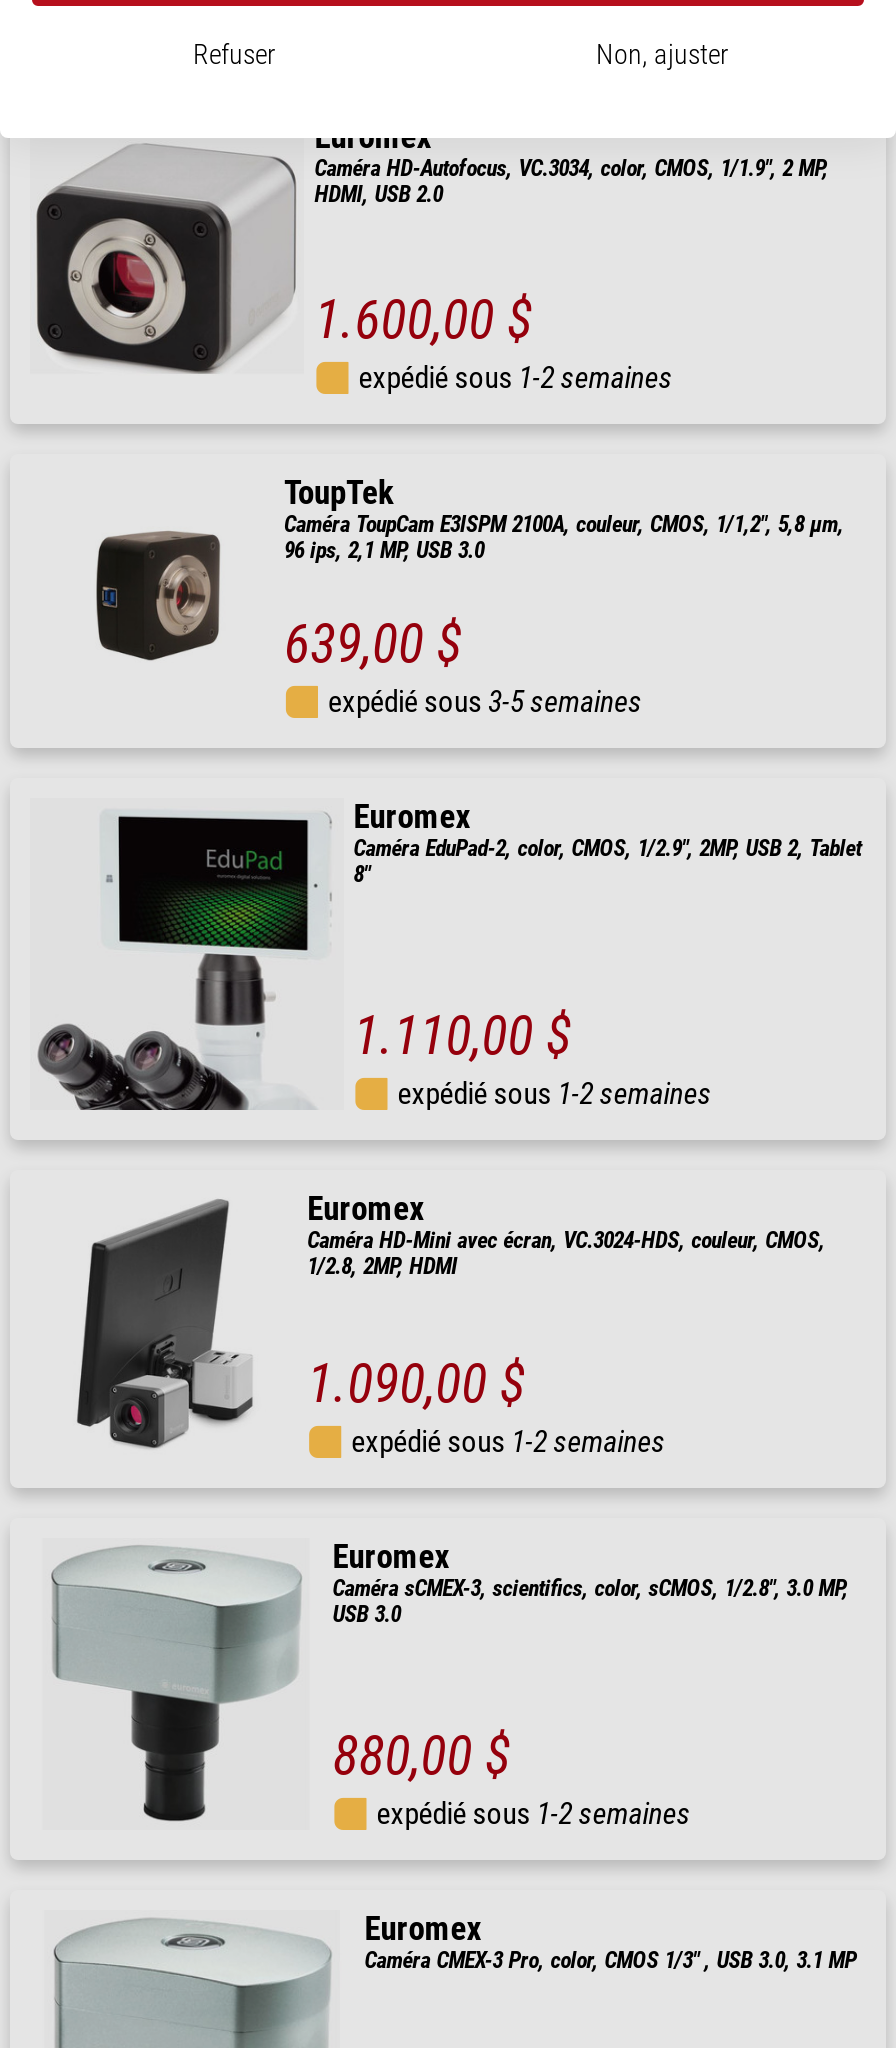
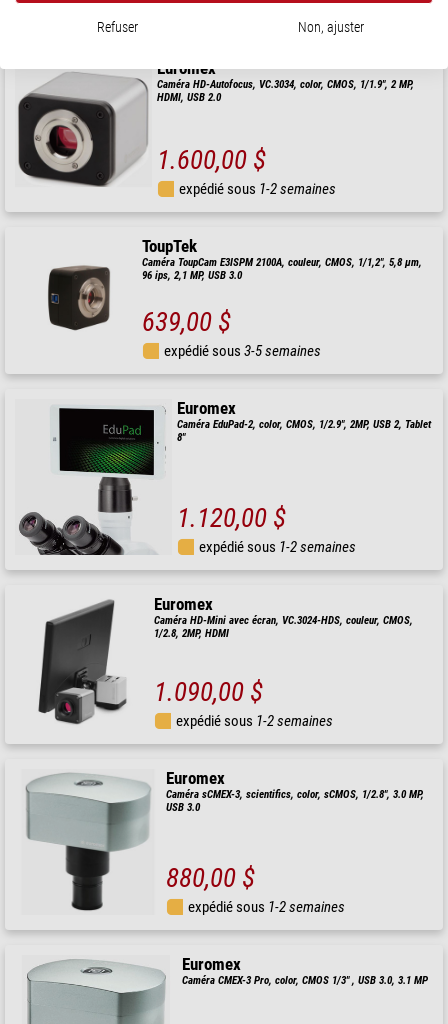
- 1.110,00 $
+ 1.120,00 $
